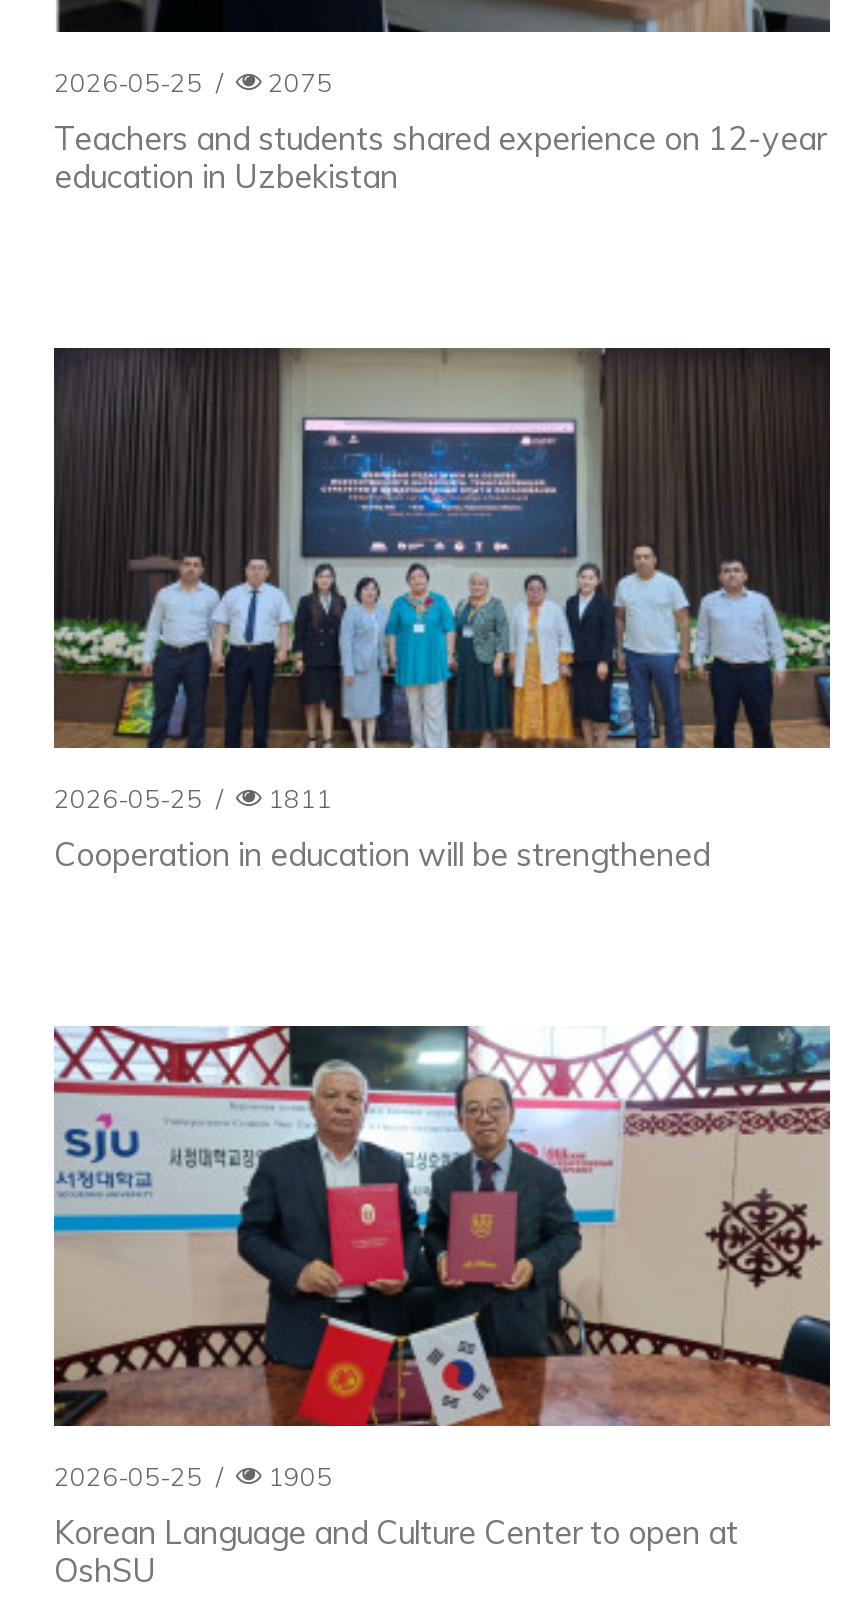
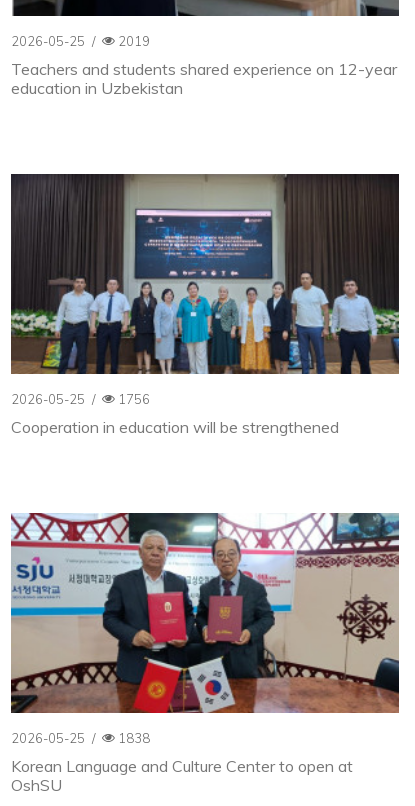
- 2026-05-25 / 2075
+ 2026-05-25 / 2019

- 2026-05-25 / 1811
+ 2026-05-25 / 1756

- 2026-05-25 / 1905
+ 2026-05-25 / 1838
